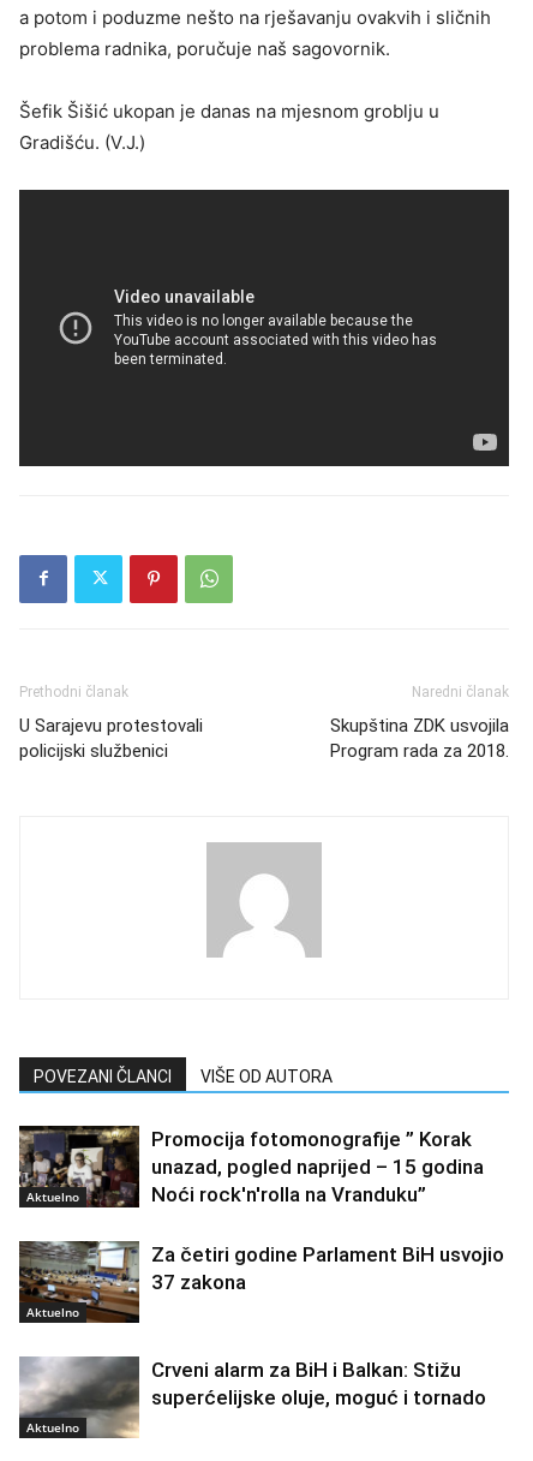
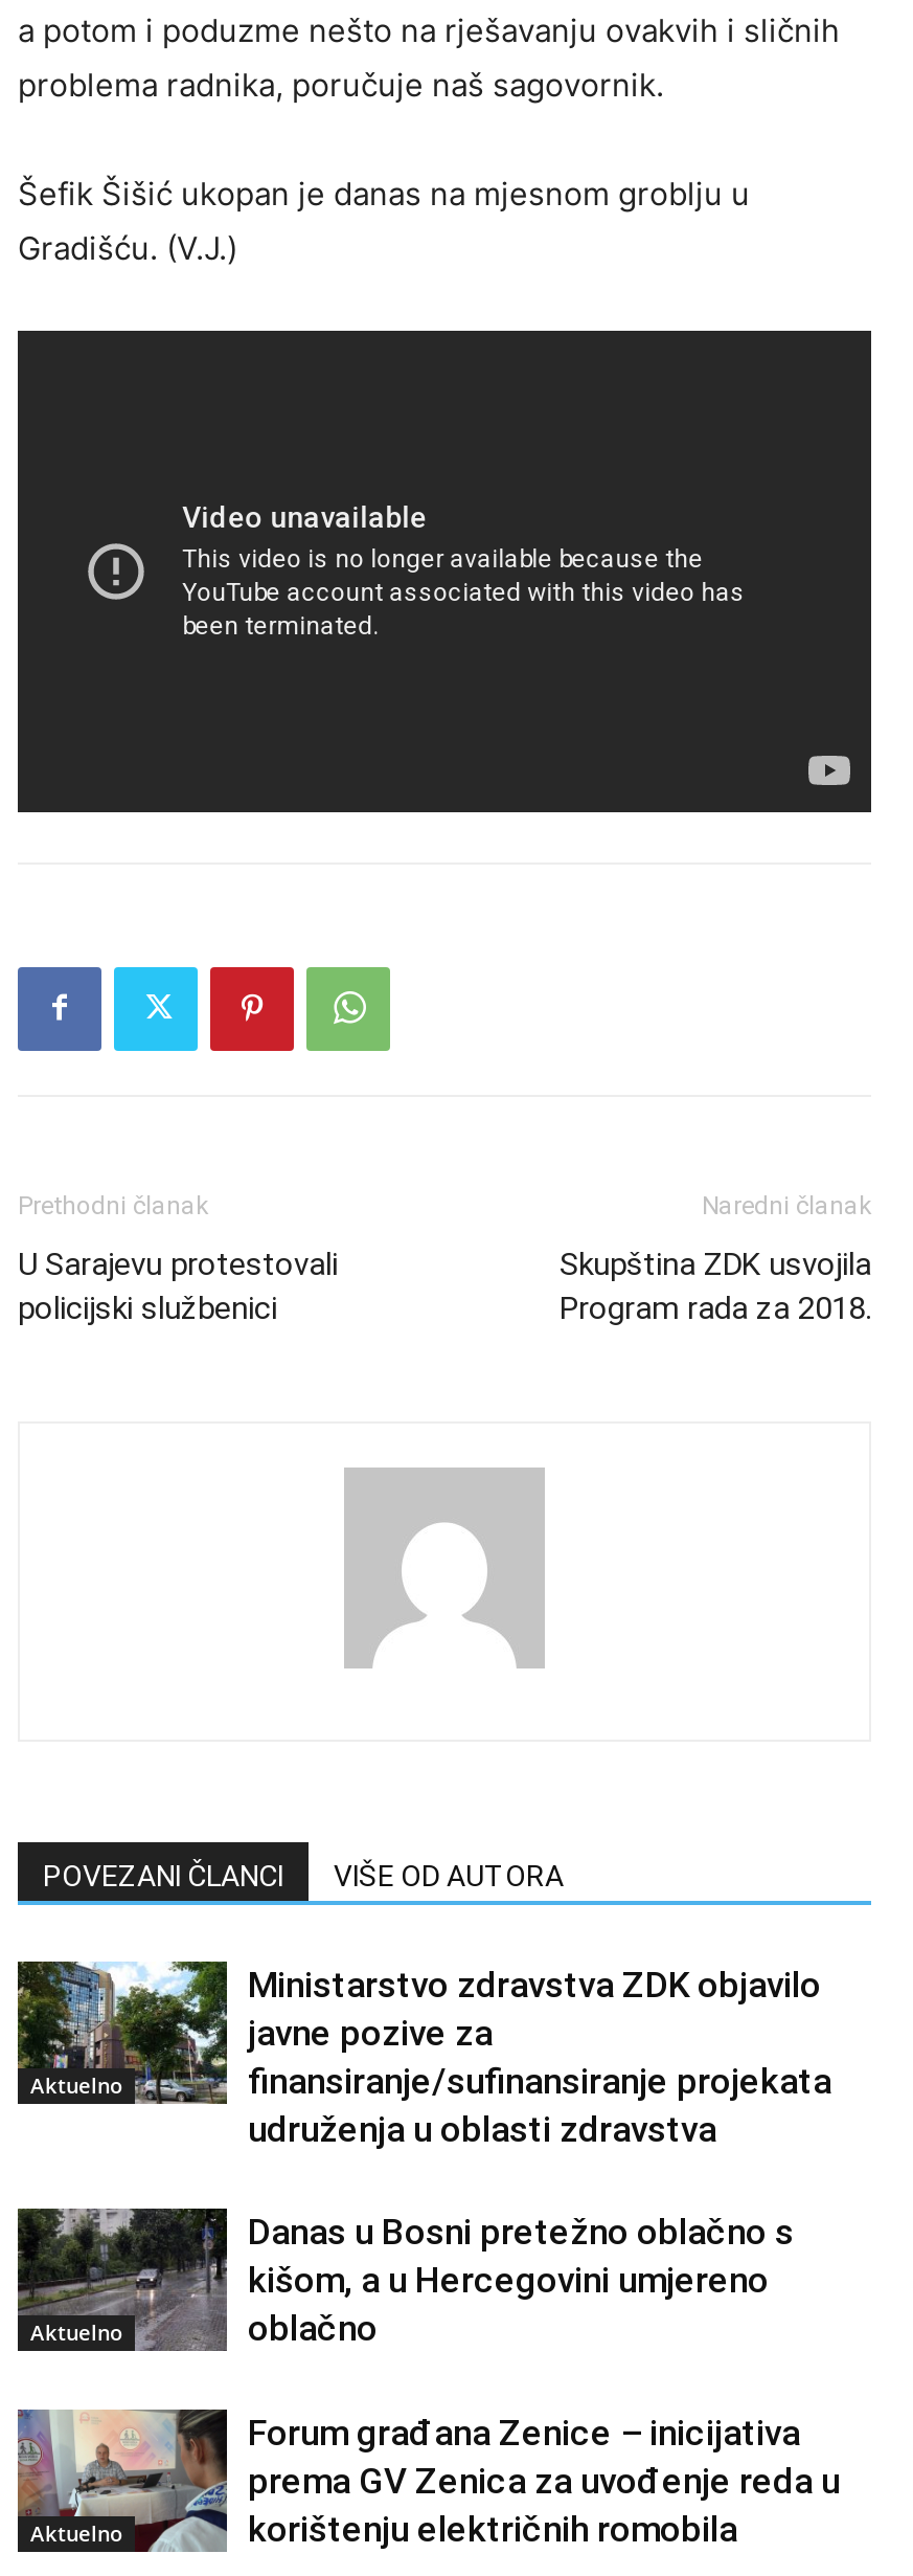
- [image]
- Promocija fotomonografije ” Korak
- unazad, pogled naprijed – 15 godina
- Noći rock'n'rolla na Vranduku”
+ [image]
+ Ministarstvo zdravstva ZDK objavilo
+ javne pozive za
+ finansiranje/sufinansiranje projekata
+ udruženja u oblasti zdravstva

- [image]
- Za četiri godine Parlament BiH usvojio
- 37 zakona
+ [image]
+ Danas u Bosni pretežno oblačno s
+ kišom, a u Hercegovini umjereno
+ oblačno

- [image]
- Crveni alarm za BiH i Balkan: Stižu
- superćelijske oluje, moguć i tornado
+ [image]
+ Forum građana Zenice – inicijativa
+ prema GV Zenica za uvođenje reda u
+ korištenju električnih romobila
